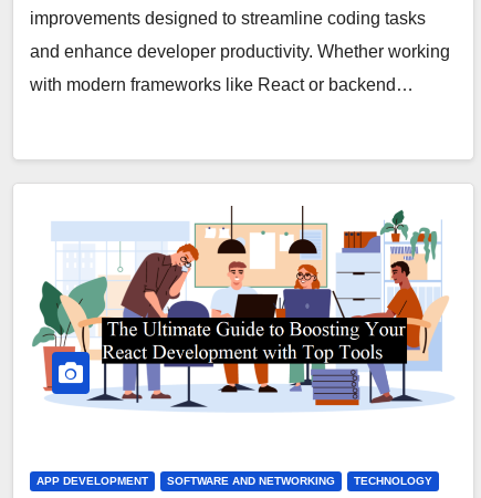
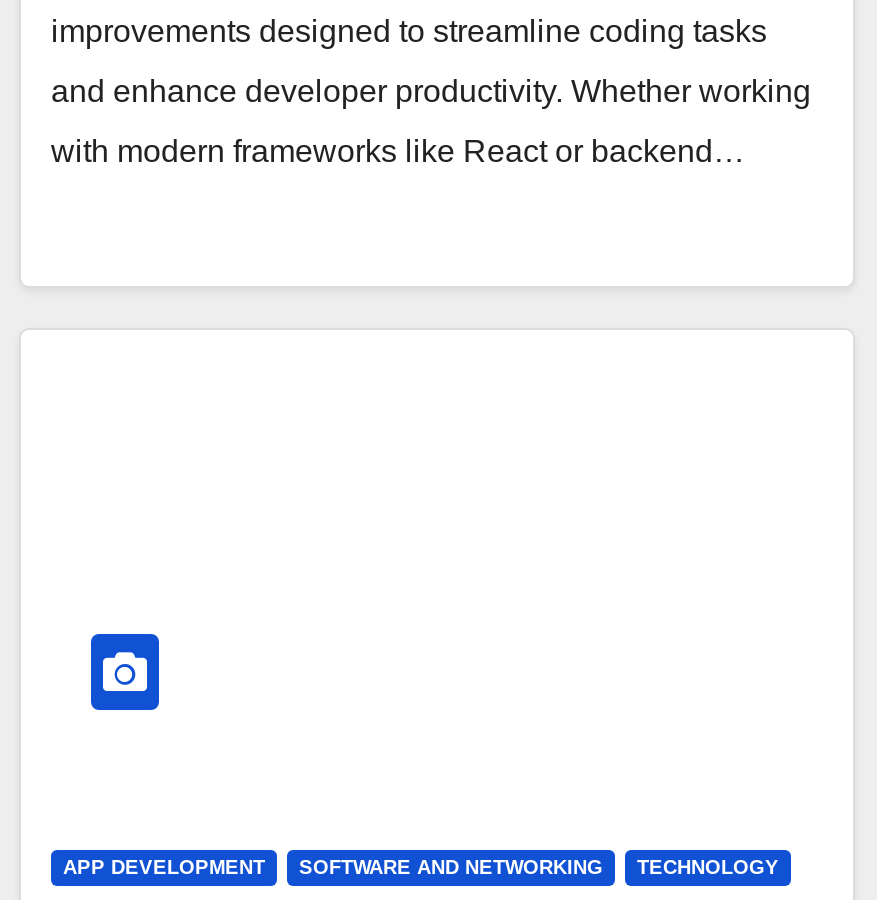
- [image]
